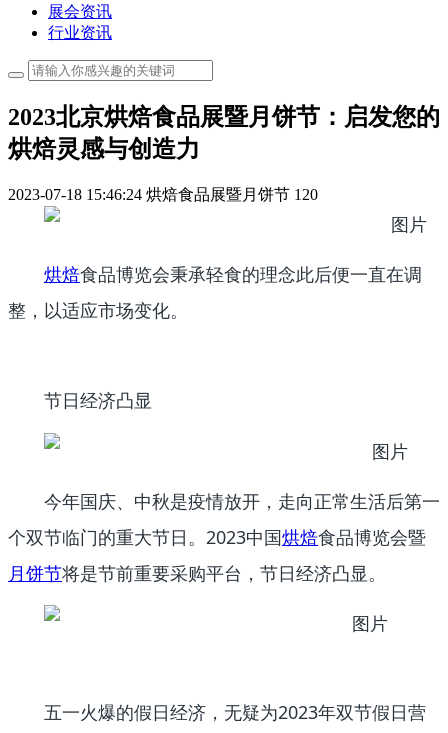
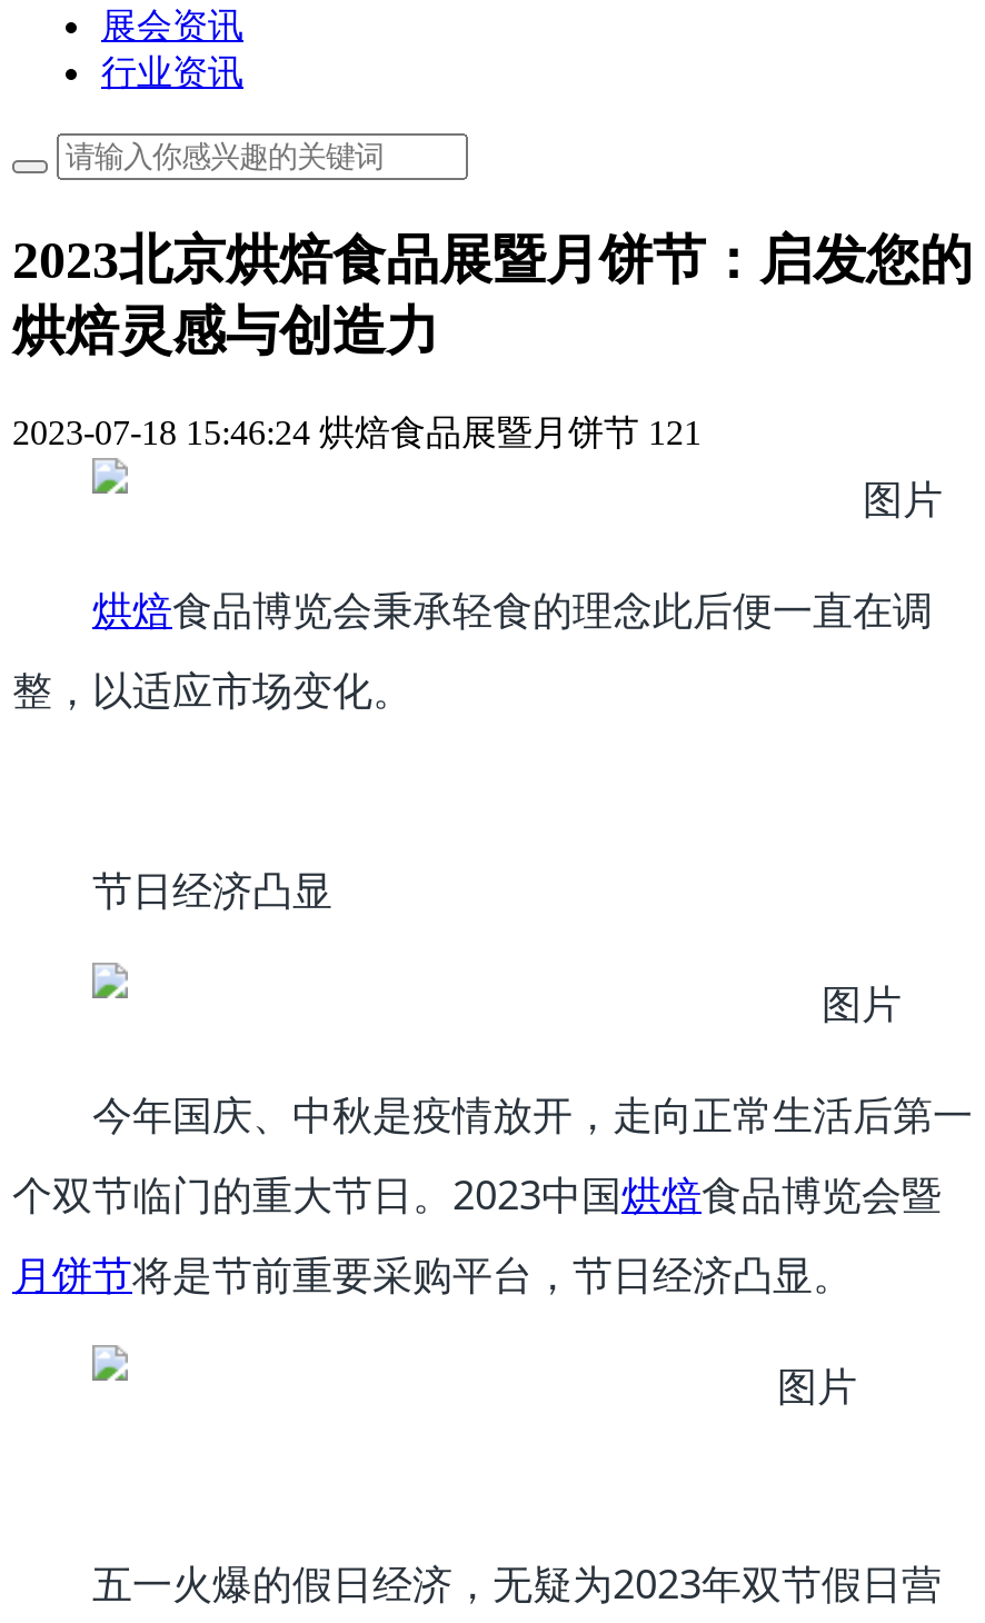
- 2023-07-18 15:46:24 烘焙食品展暨月饼节 120
+ 2023-07-18 15:46:24 烘焙食品展暨月饼节 121
